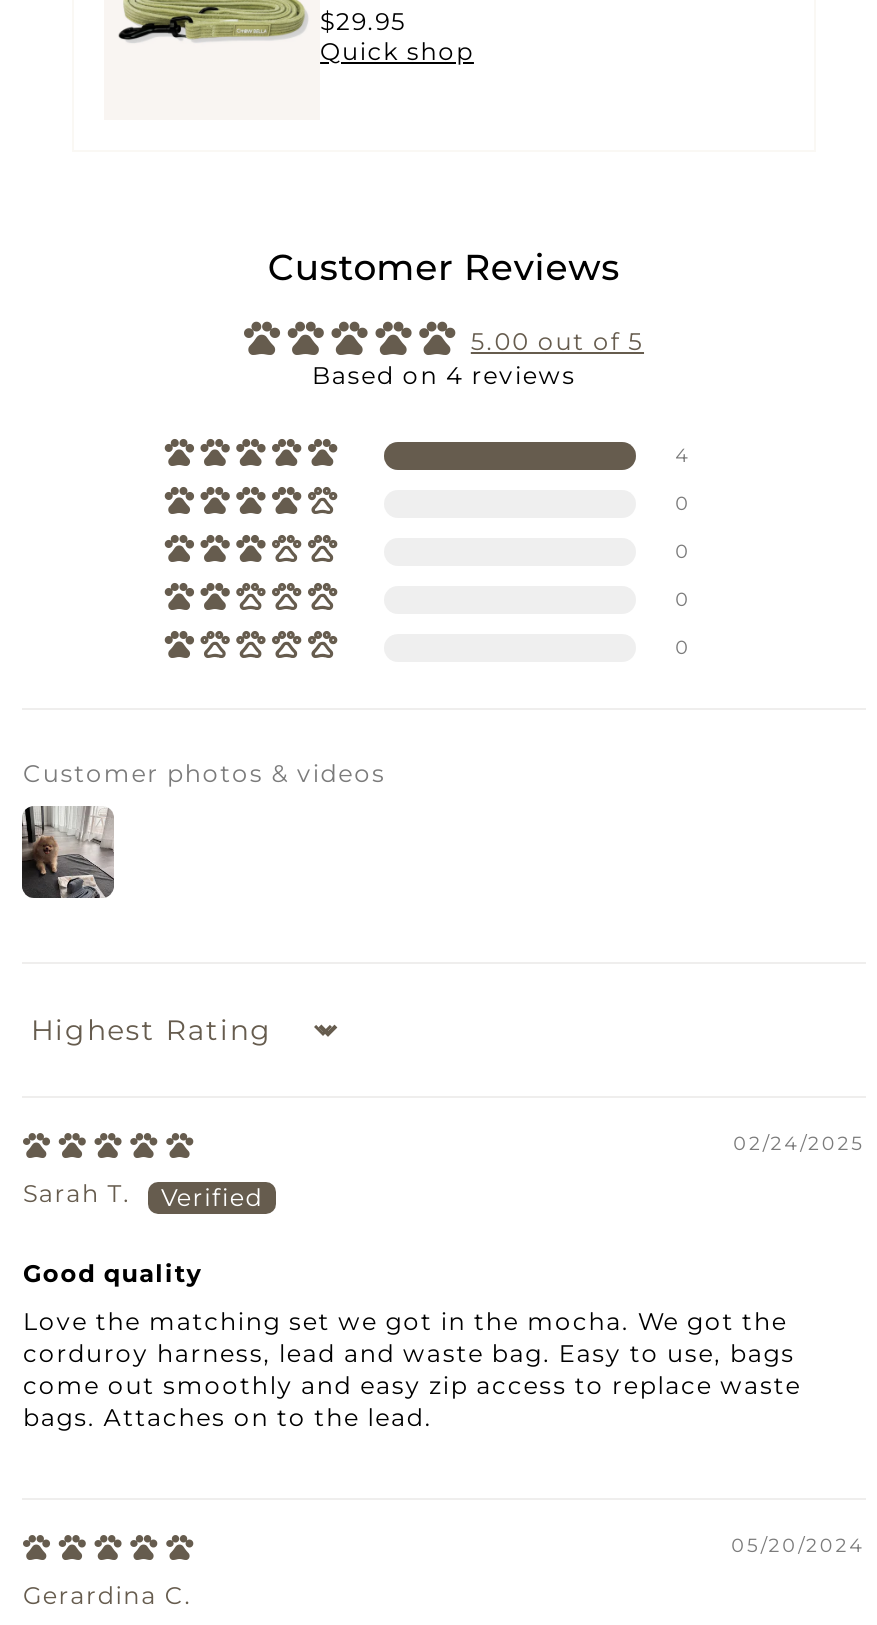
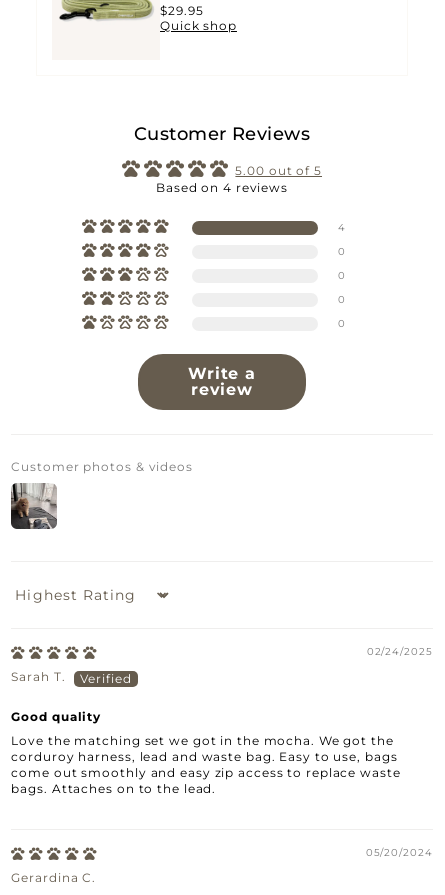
+ Write a
+ review
